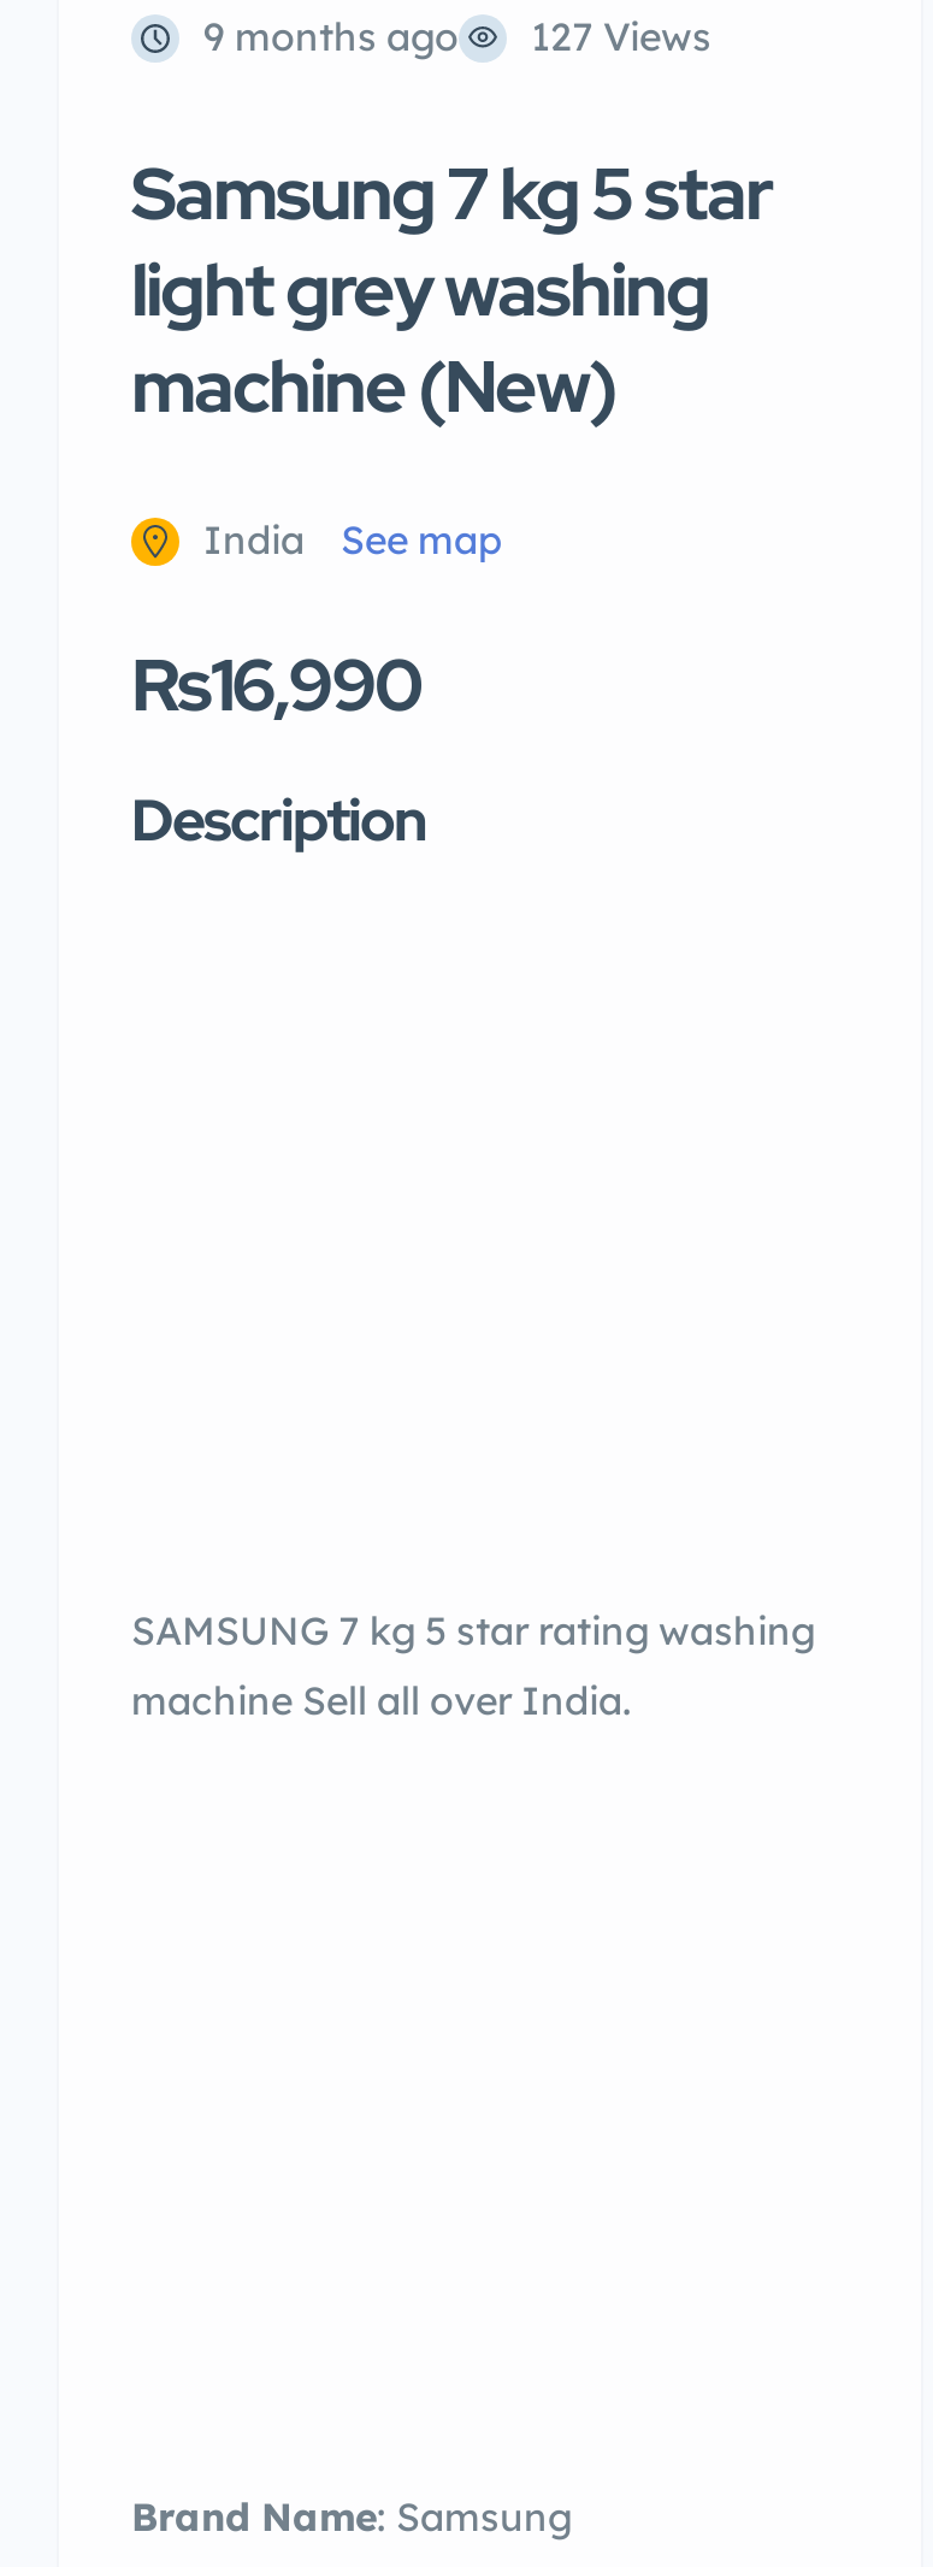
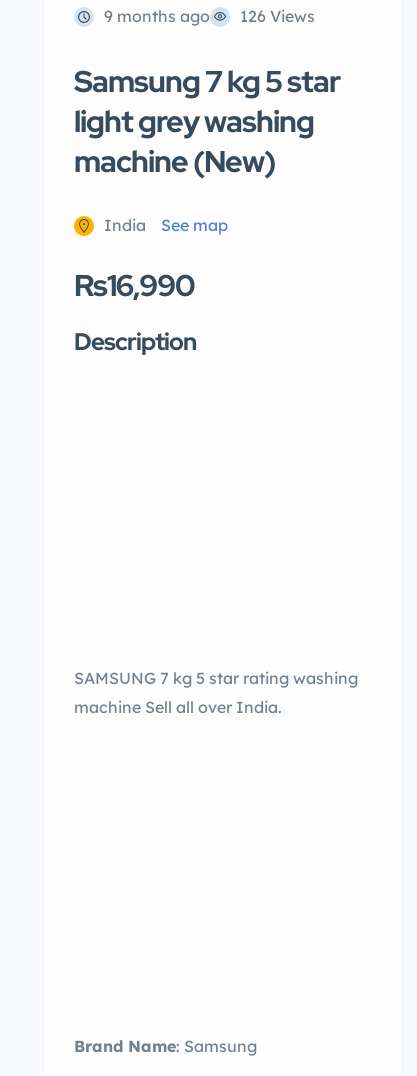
- 9 months ago 127 Views
+ 9 months ago 126 Views
